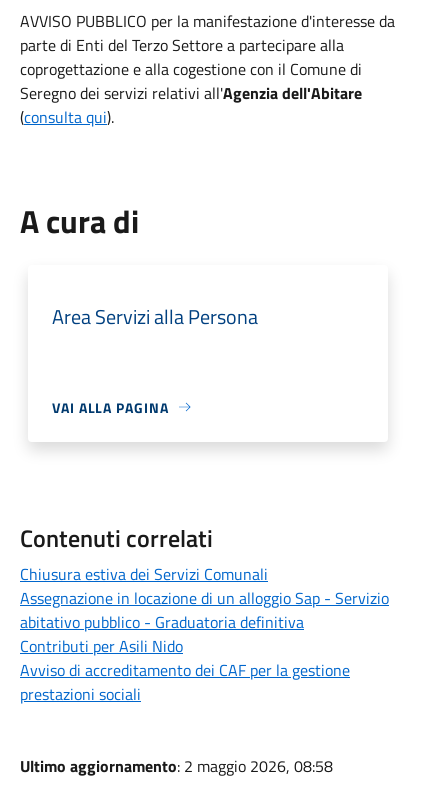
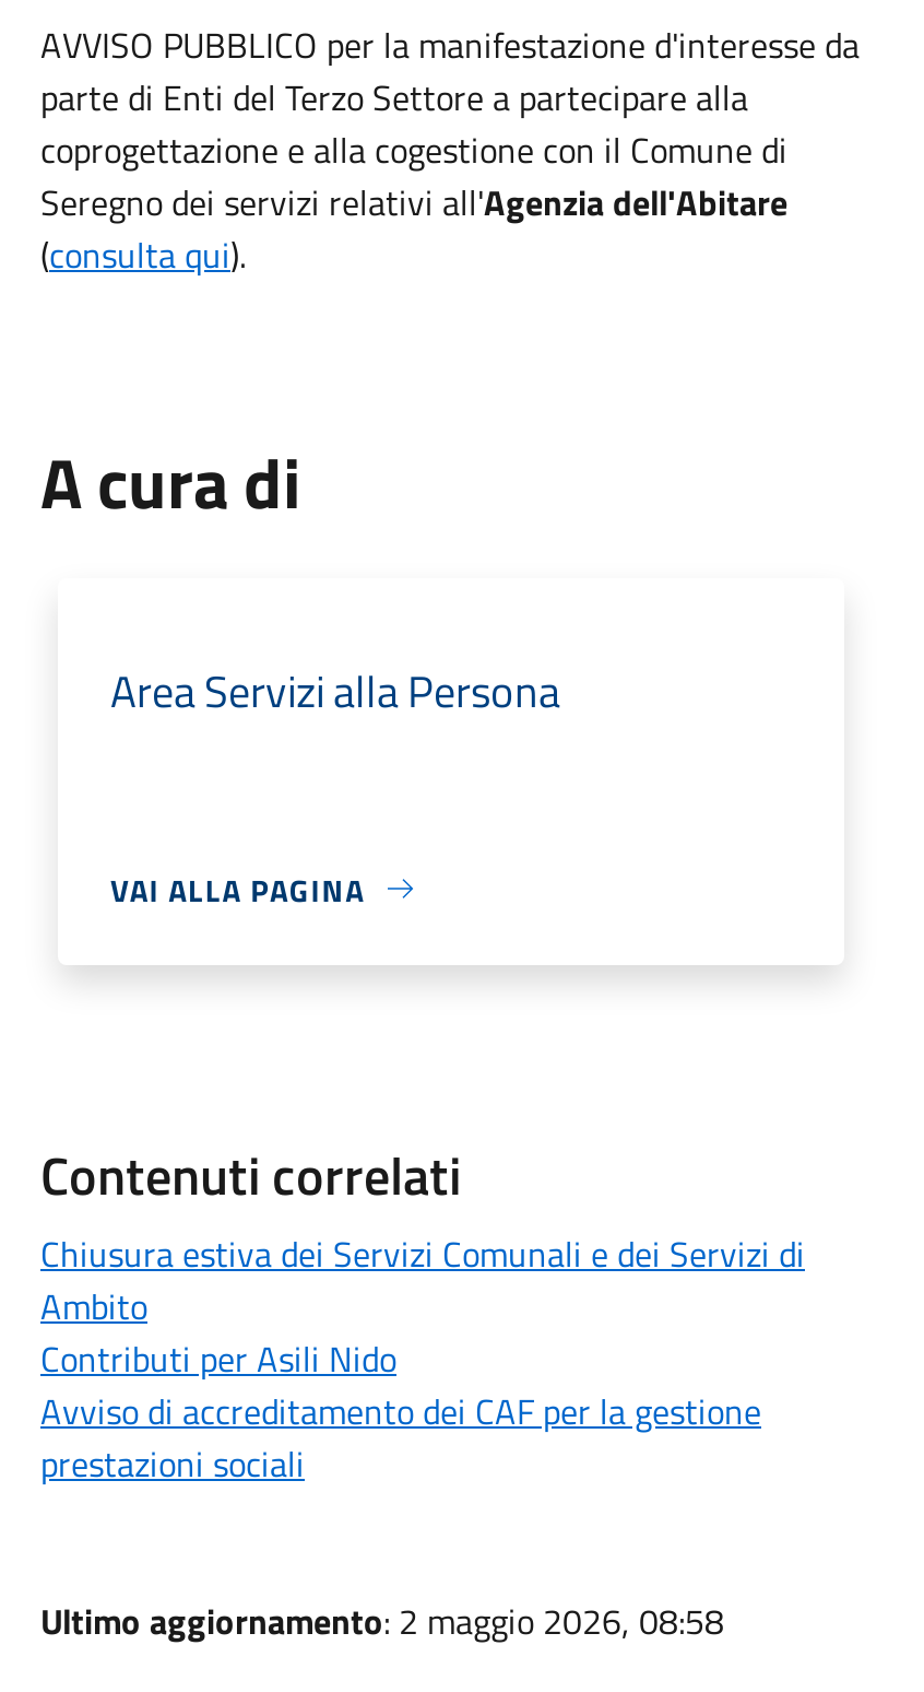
- Chiusura estiva dei Servizi Comunali
- Assegnazione in locazione di un alloggio Sap - Servizio
- abitativo pubblico - Graduatoria definitiva
+ Chiusura estiva dei Servizi Comunali e dei Servizi di
+ Ambito
